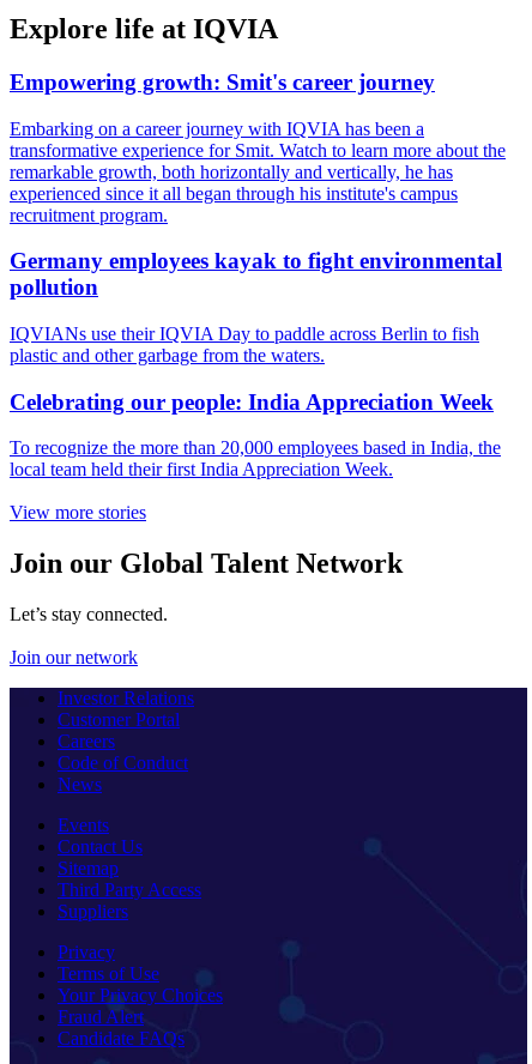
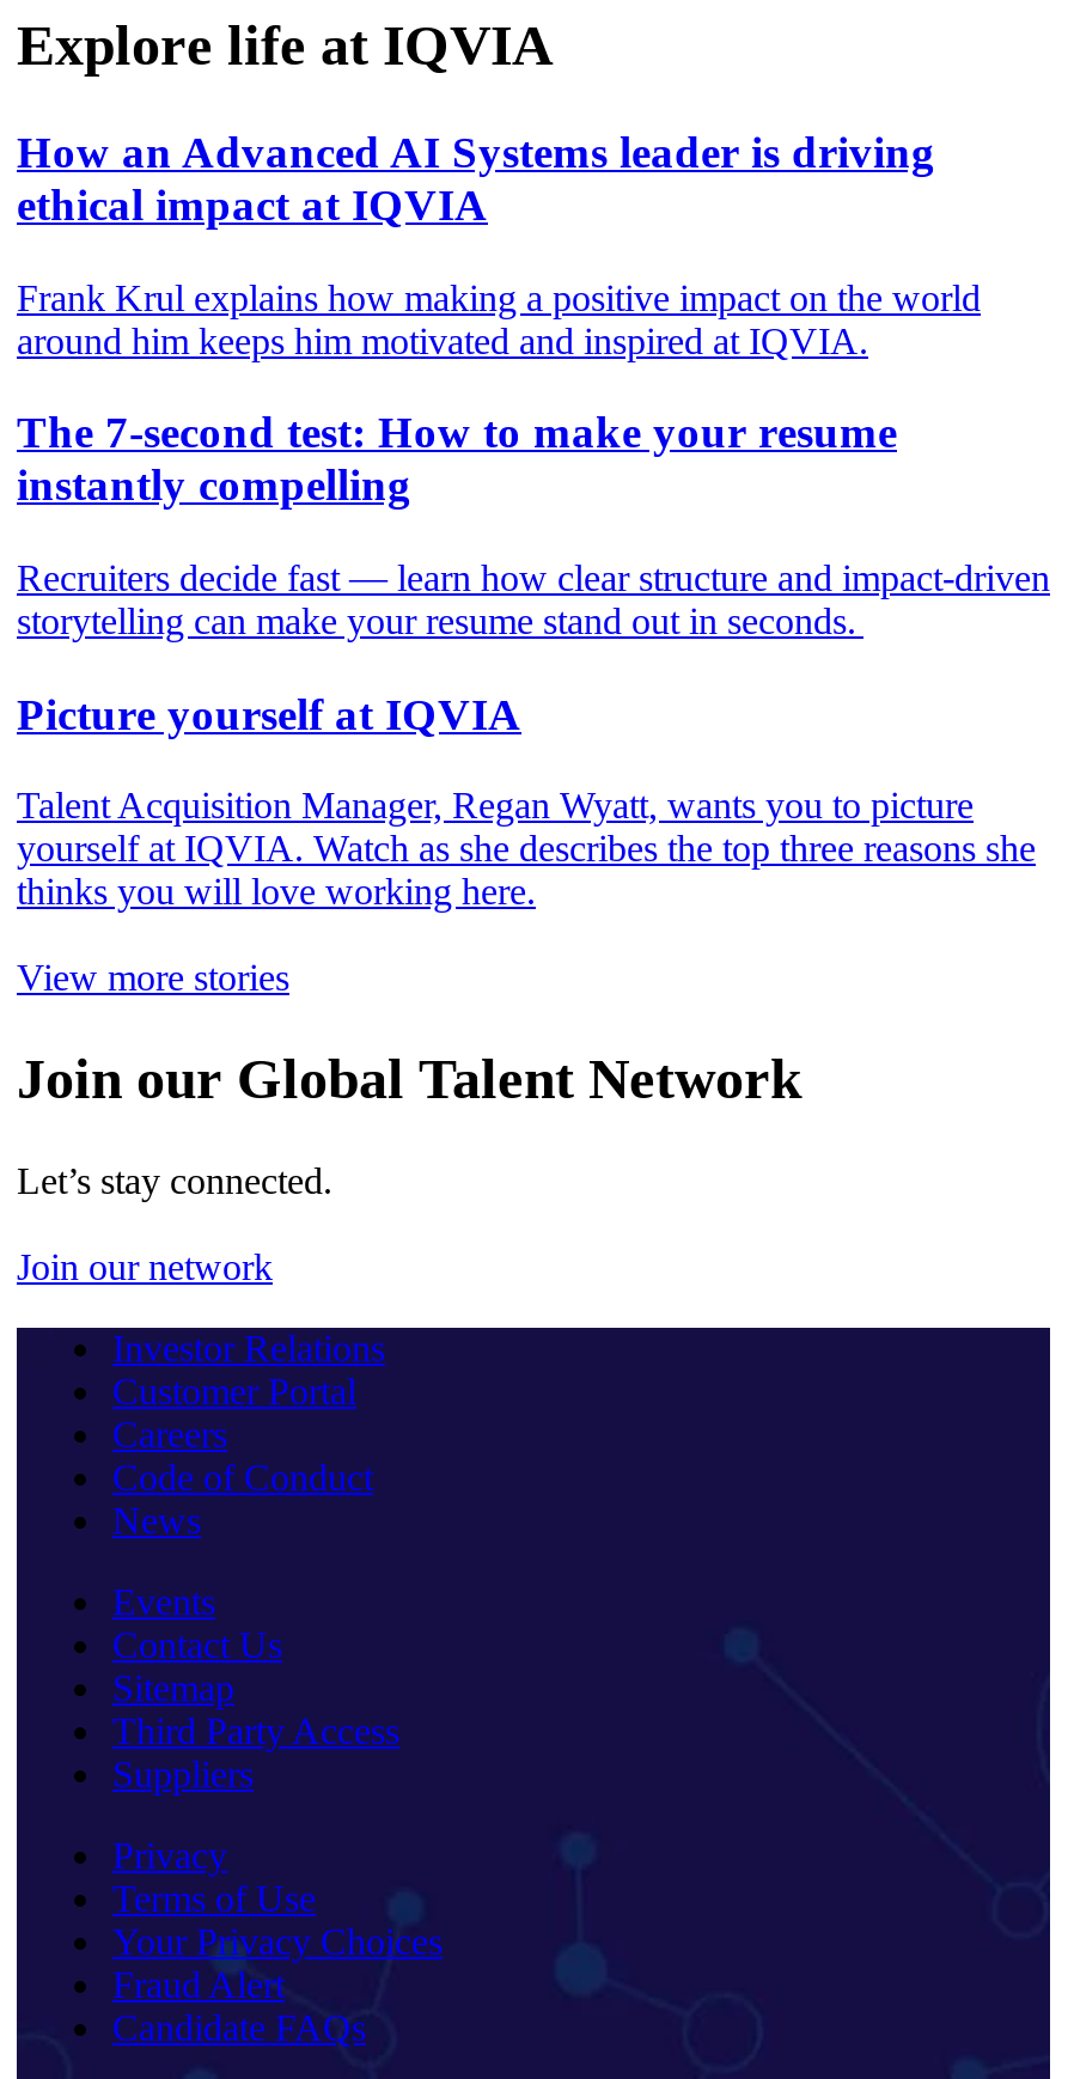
- Empowering growth: Smit's career journey
+ How an Advanced AI Systems leader is driving
+ ethical impact at IQVIA

- Embarking on a career journey with IQVIA has been a
- transformative experience for Smit. Watch to learn more about the
- remarkable growth, both horizontally and vertically, he has
- experienced since it all began through his institute's campus
- recruitment program.
+ Frank Krul explains how making a positive impact on the world
+ around him keeps him motivated and inspired at IQVIA.

- Germany employees kayak to fight environmental
- pollution
+ The 7-second test: How to make your resume
+ instantly compelling

- IQVIANs use their IQVIA Day to paddle across Berlin to fish
- plastic and other garbage from the waters.
+ Recruiters decide fast — learn how clear structure and impact-driven
+ storytelling can make your resume stand out in seconds.

- Celebrating our people: India Appreciation Week
+ Picture yourself at IQVIA

- To recognize the more than 20,000 employees based in India, the
- local team held their first India Appreciation Week.
+ Talent Acquisition Manager, Regan Wyatt, wants you to picture
+ yourself at IQVIA. Watch as she describes the top three reasons she
+ thinks you will love working here.
